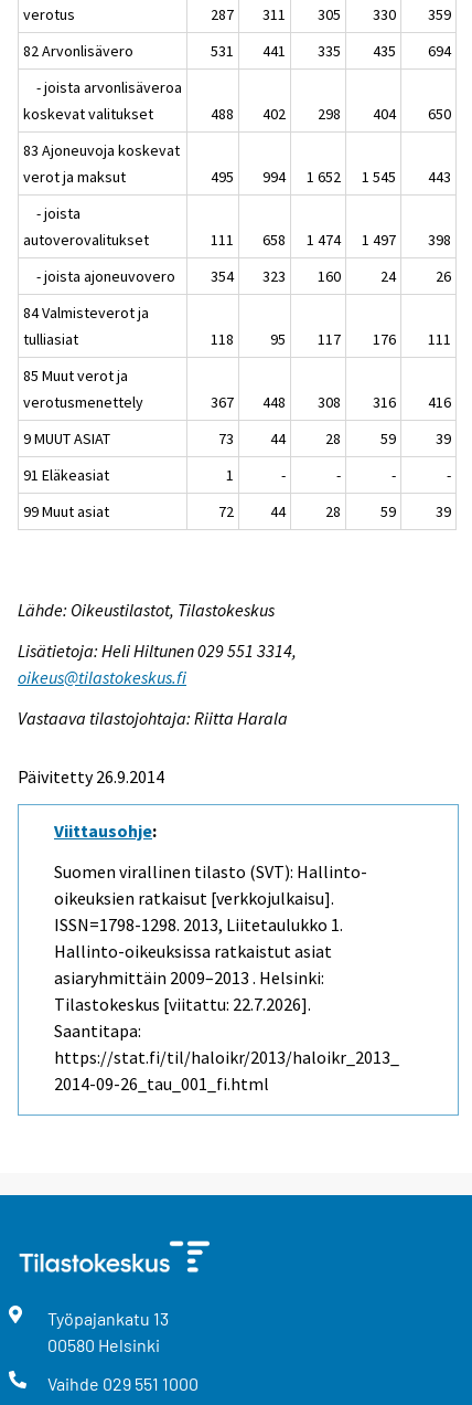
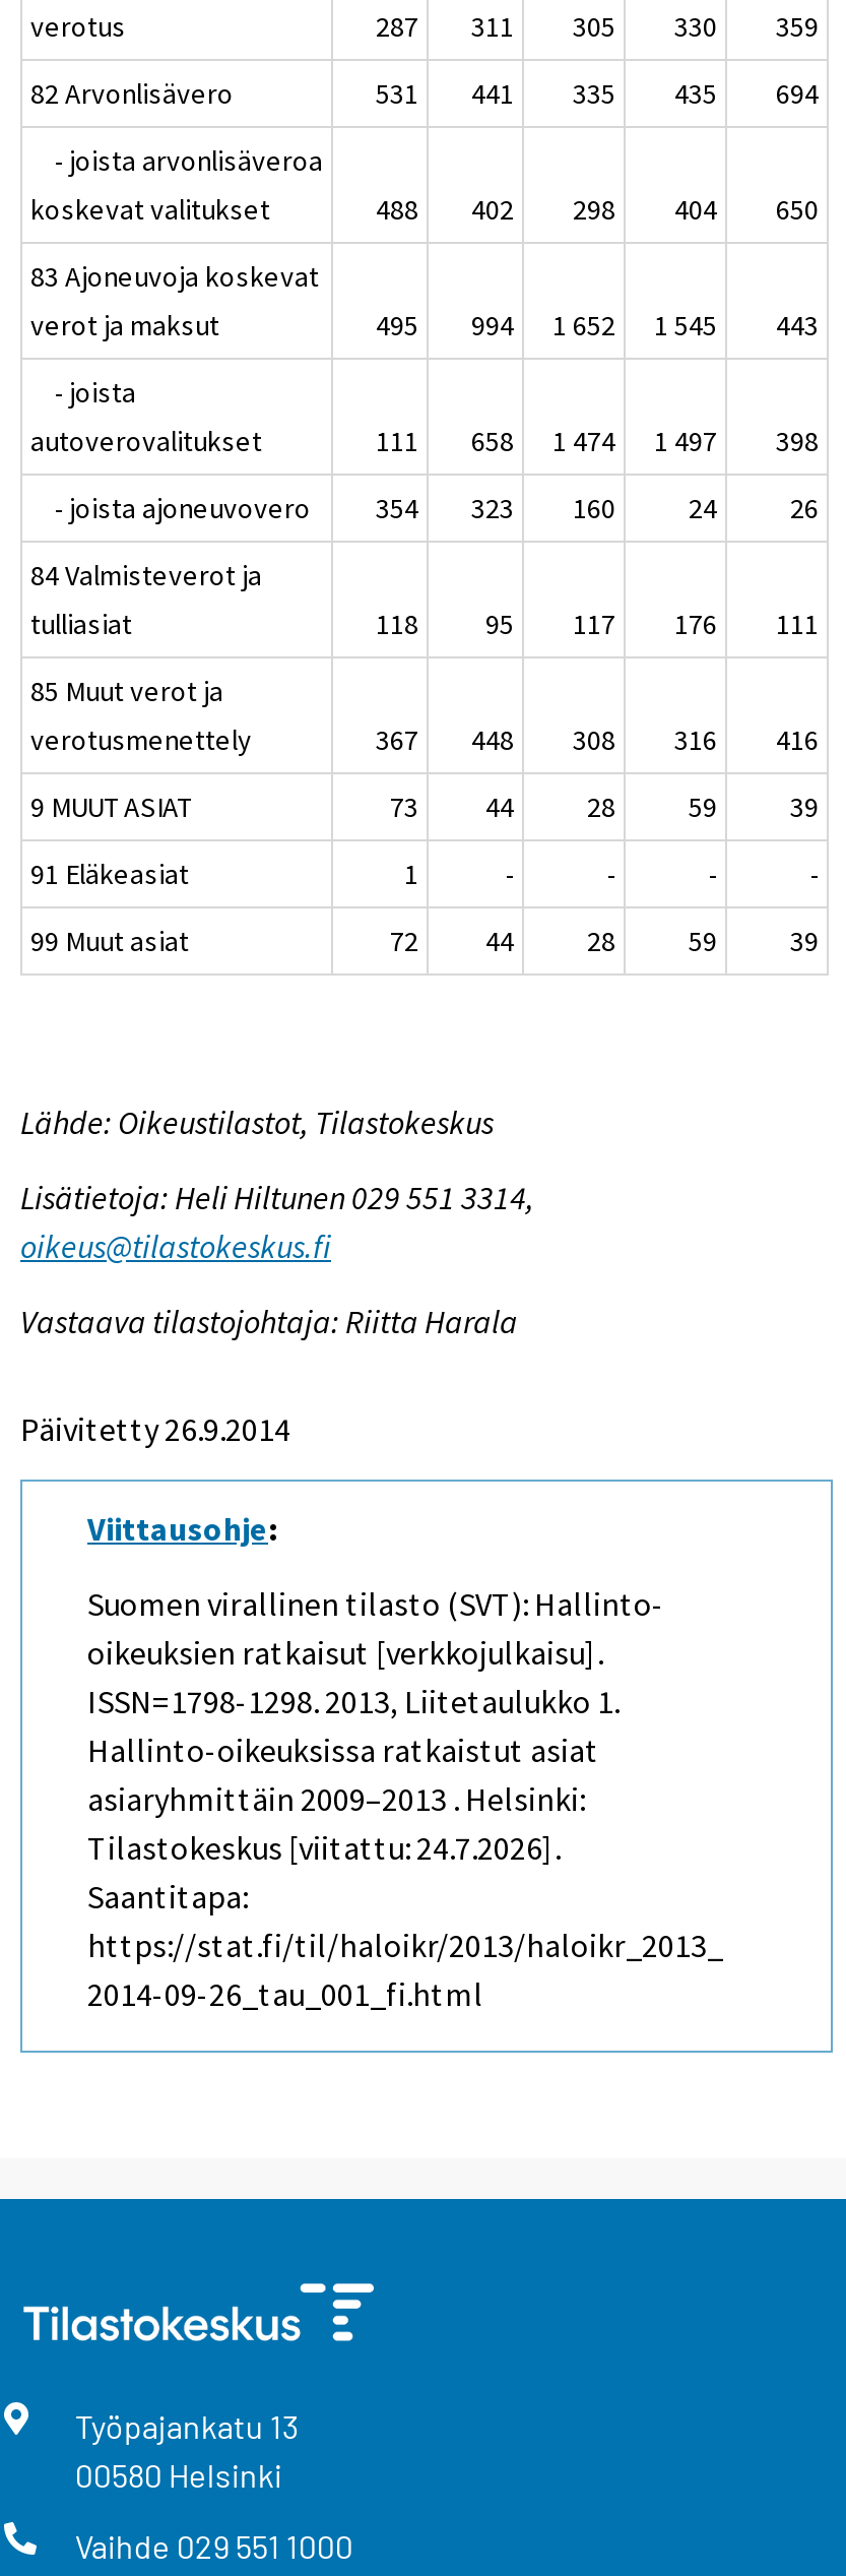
- Tilastokeskus [viitattu: 22.7.2026].
+ Tilastokeskus [viitattu: 24.7.2026].
